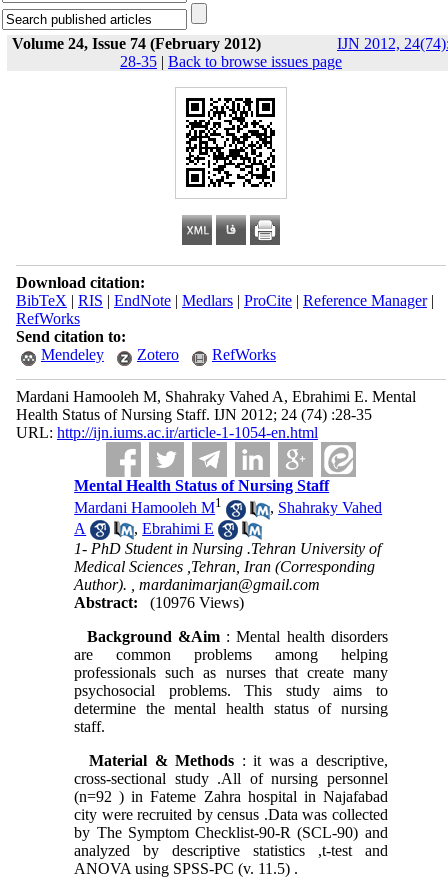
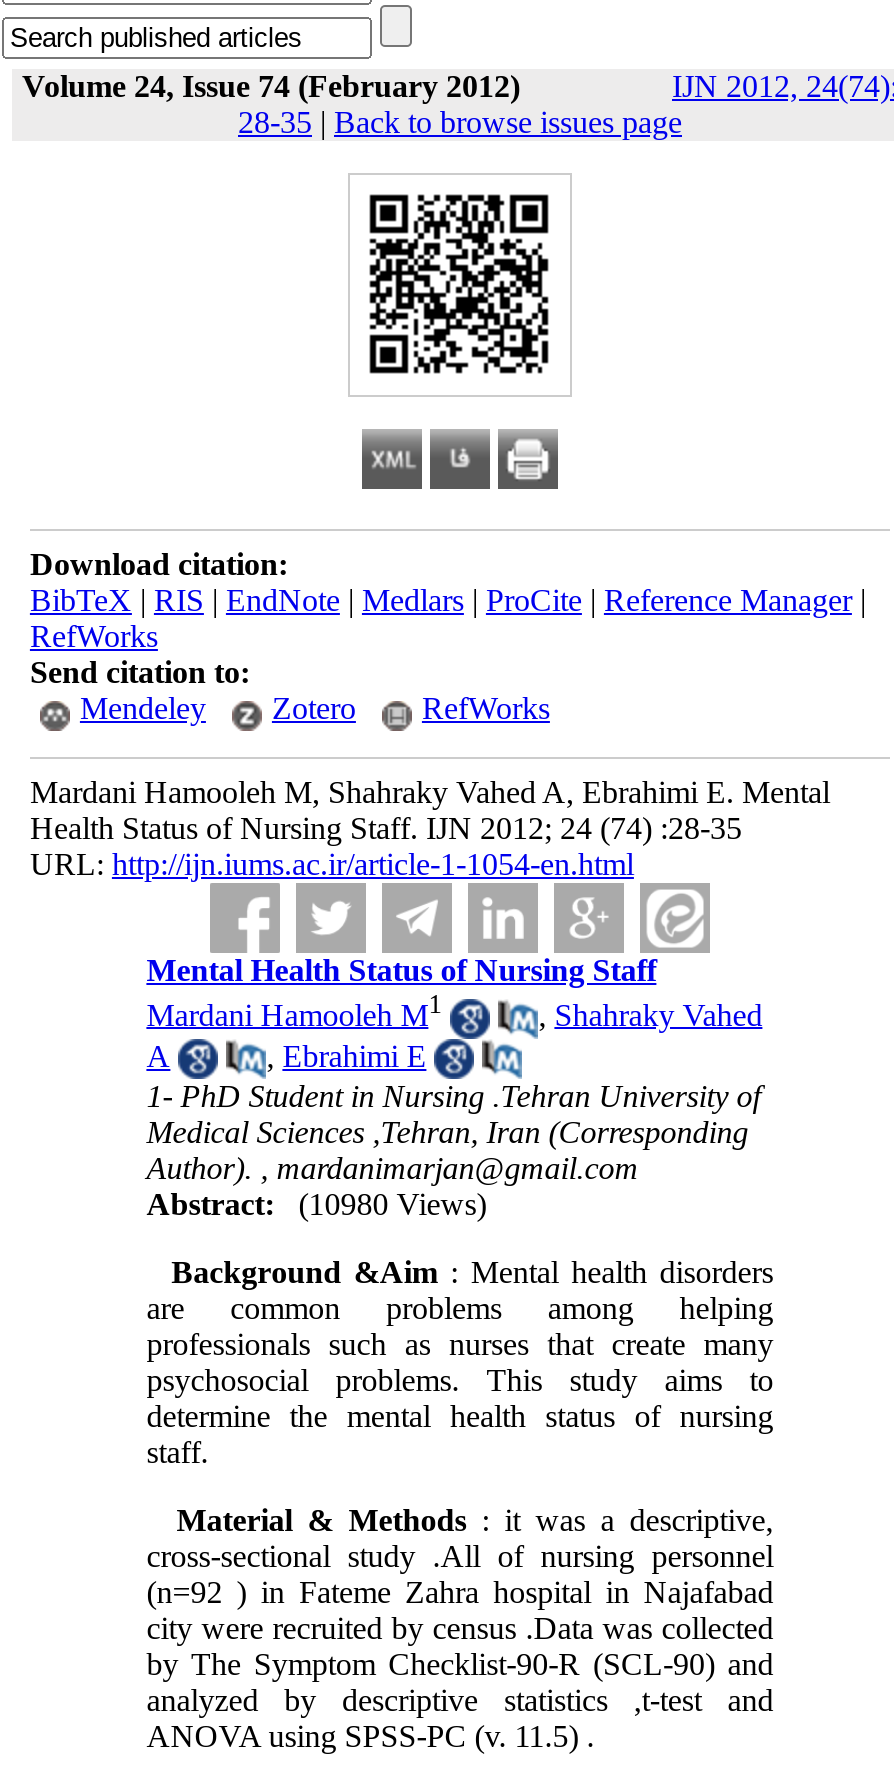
- Abstract: (10976 Views)
+ Abstract: (10980 Views)
